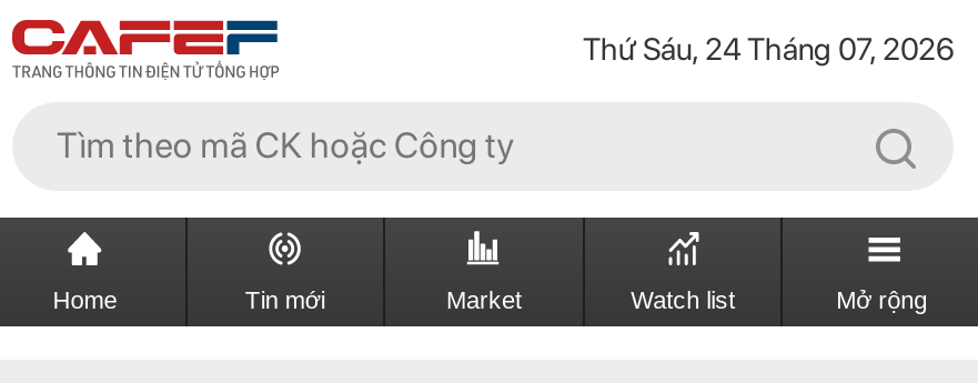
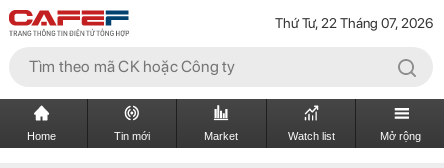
- Thứ Sáu, 24 Tháng 07, 2026
+ Thứ Tư, 22 Tháng 07, 2026
